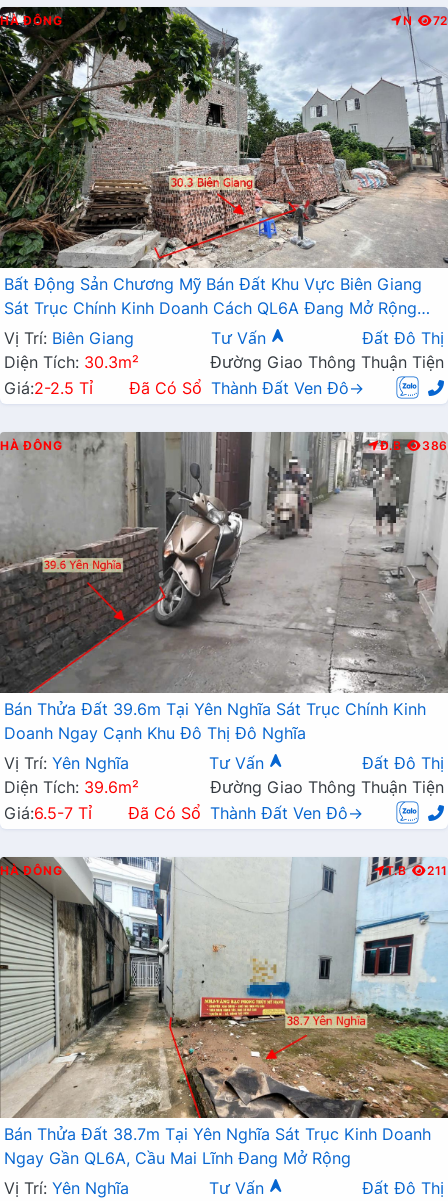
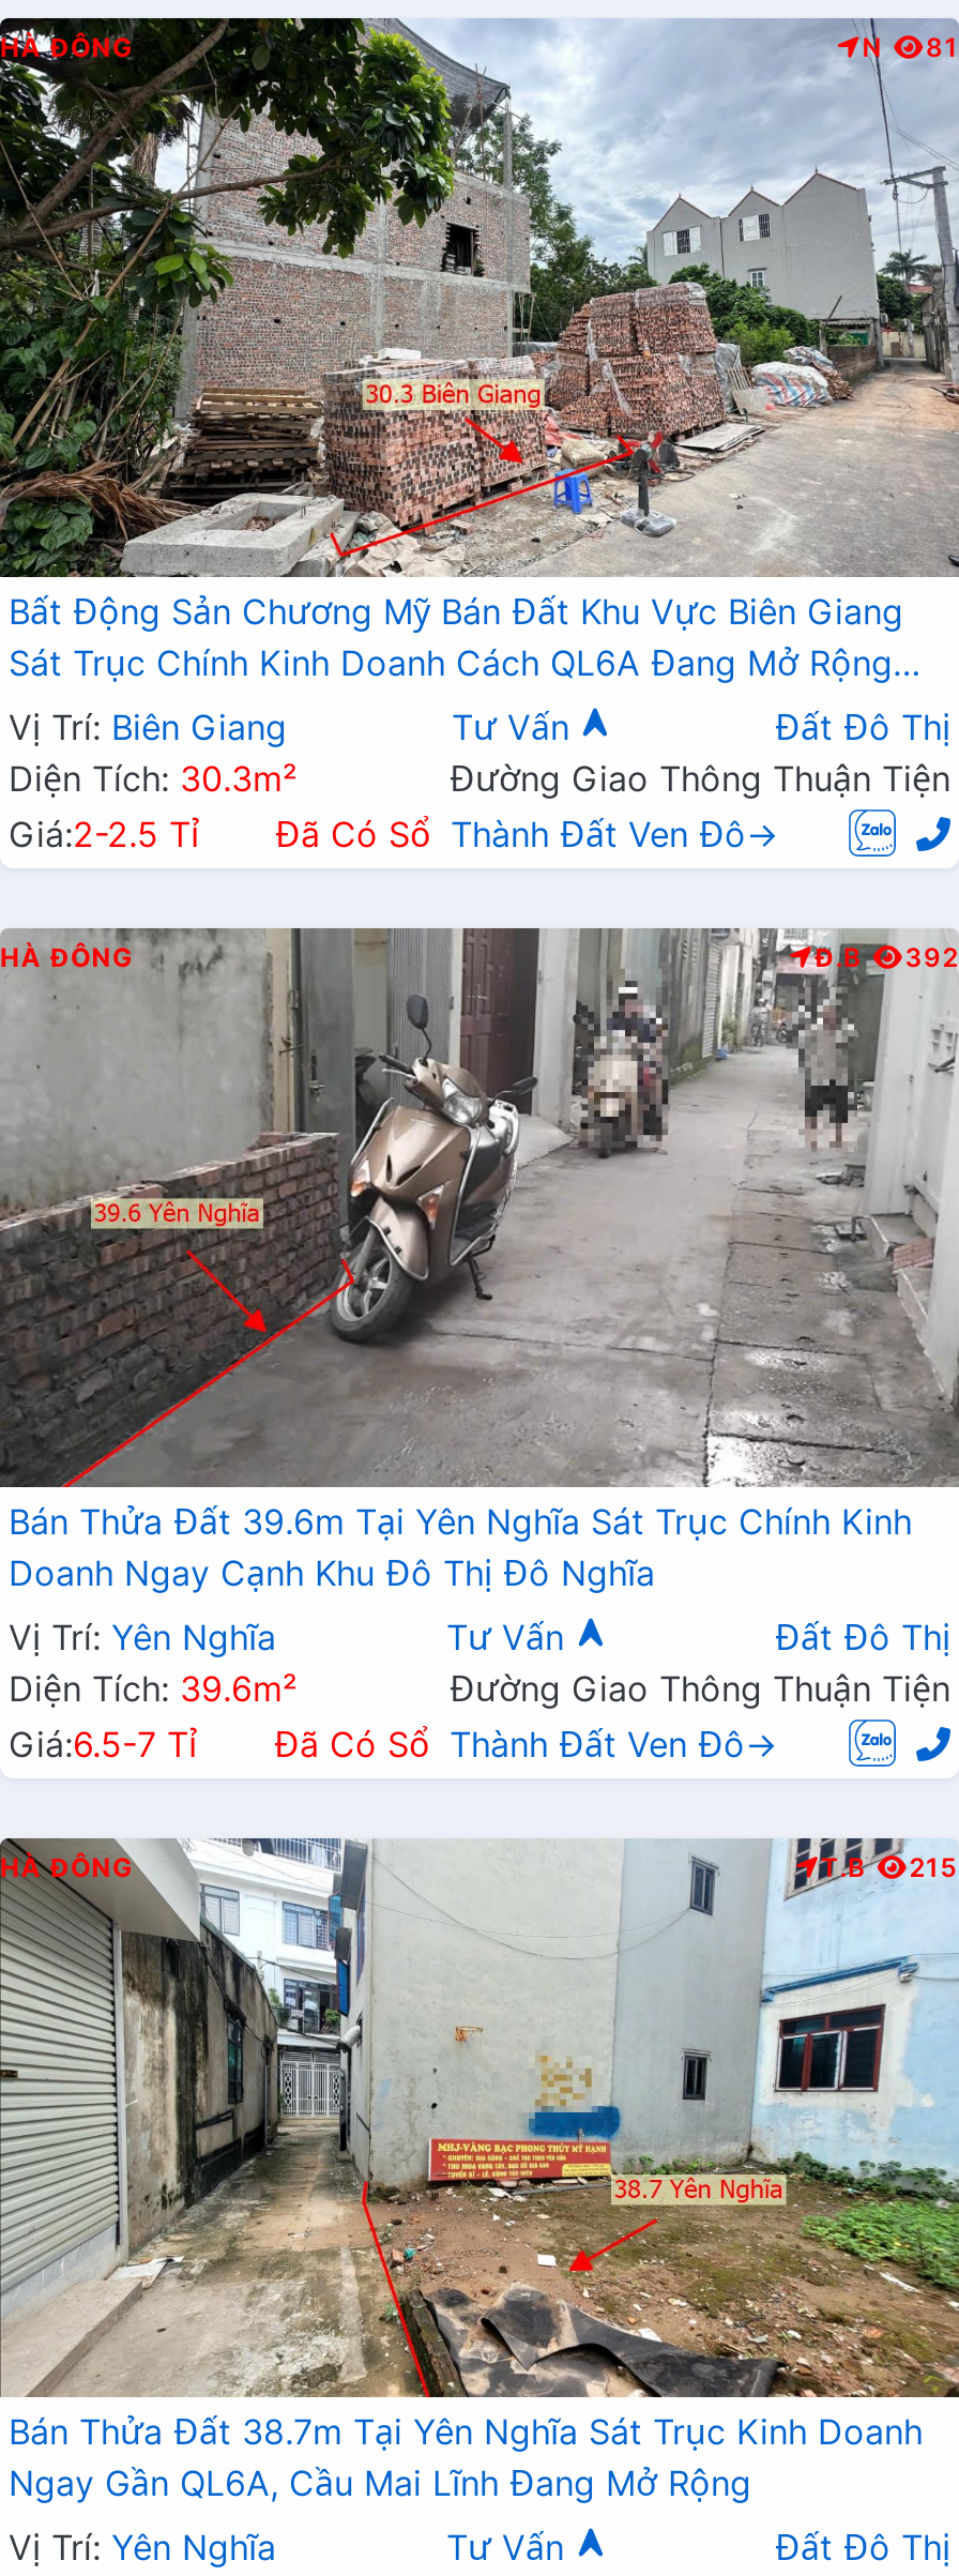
- N 72
+ N 81

- 386
+ 392

- 211
+ 215
